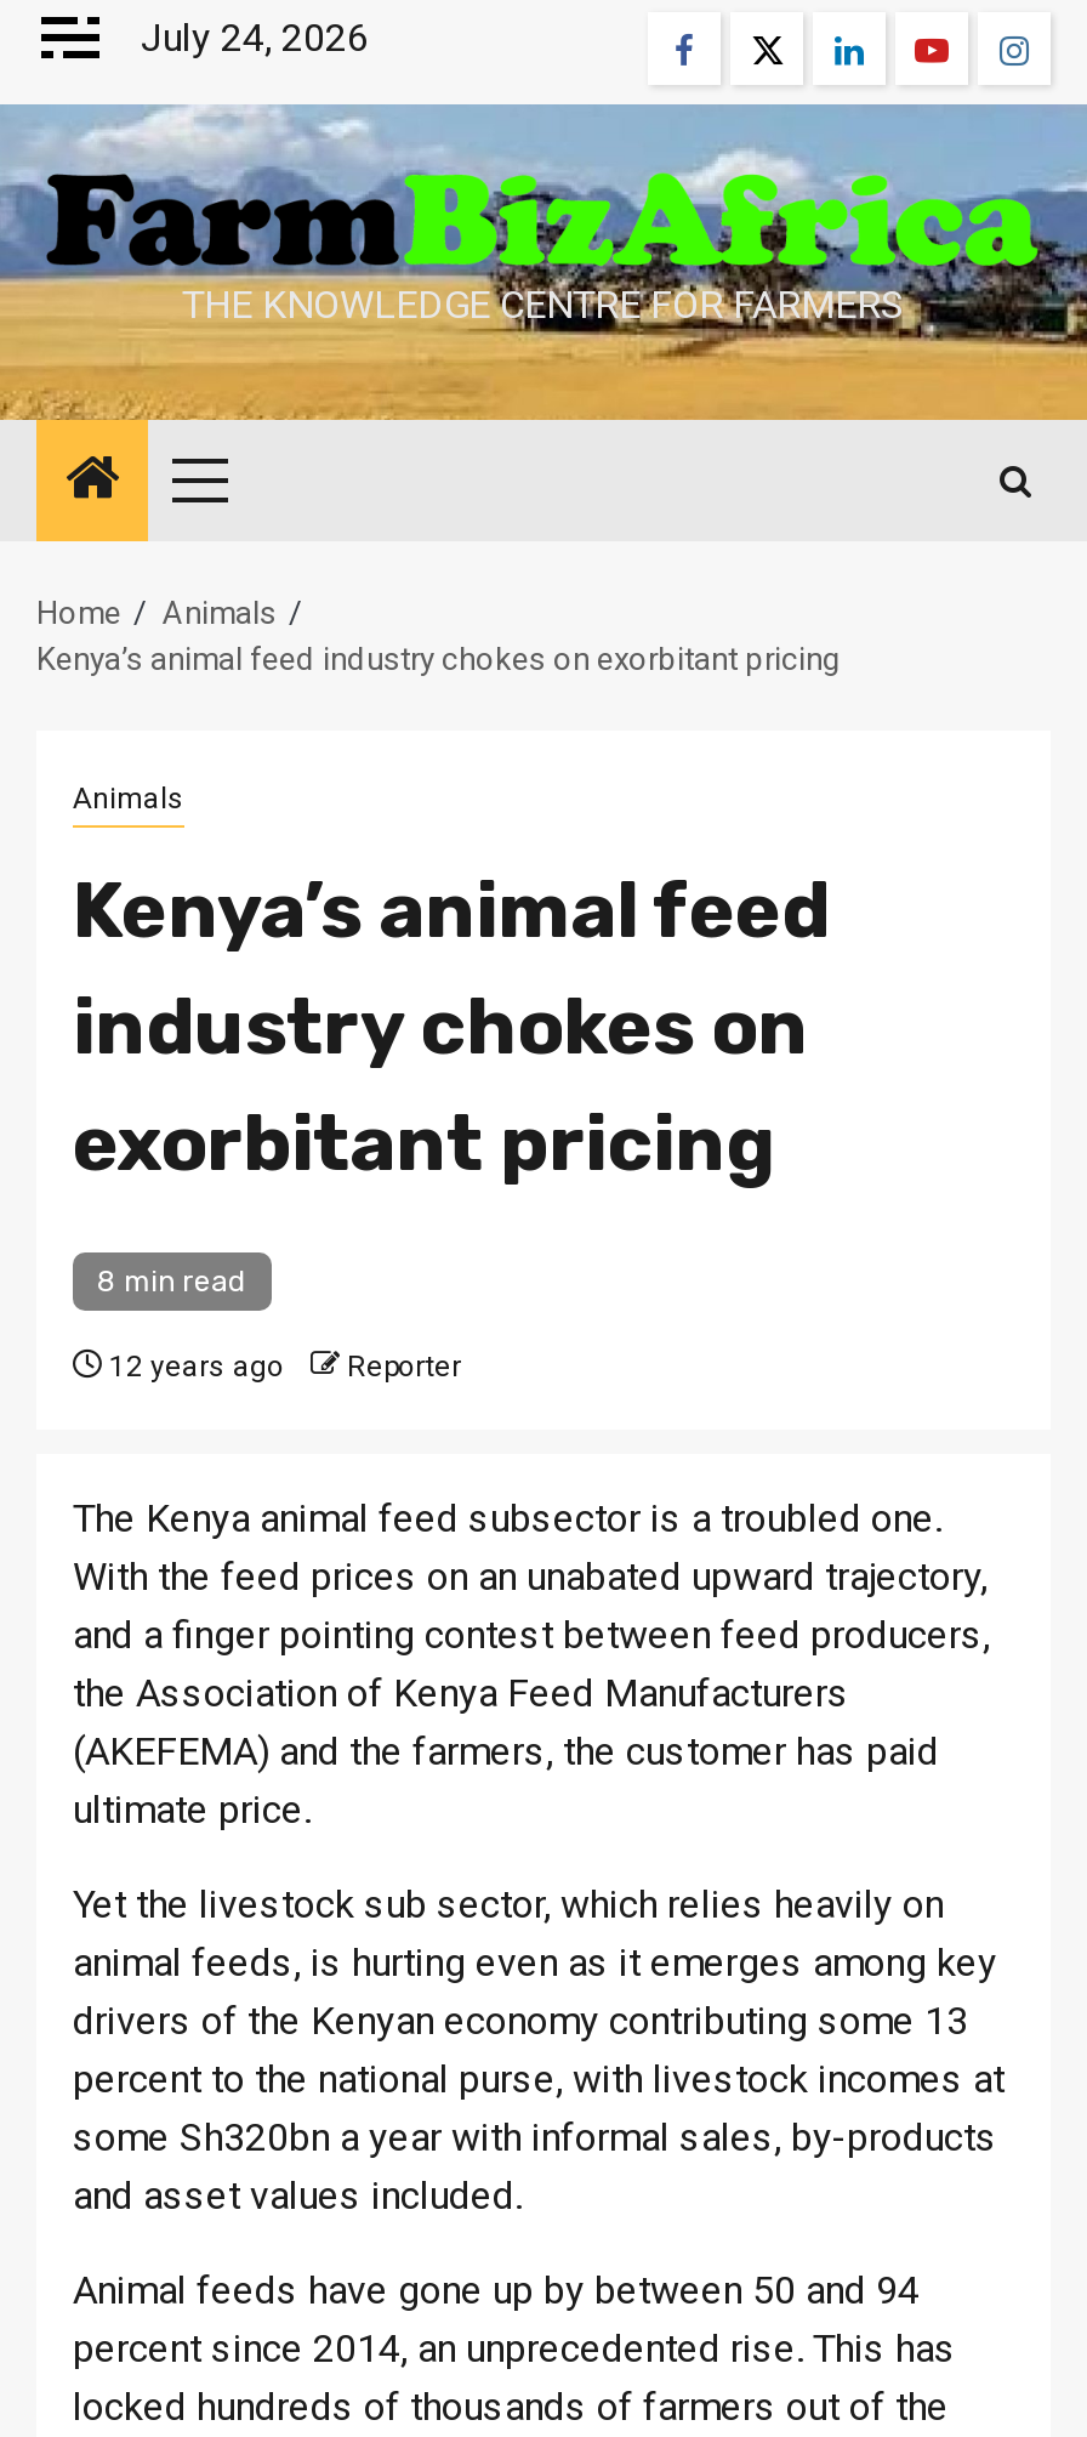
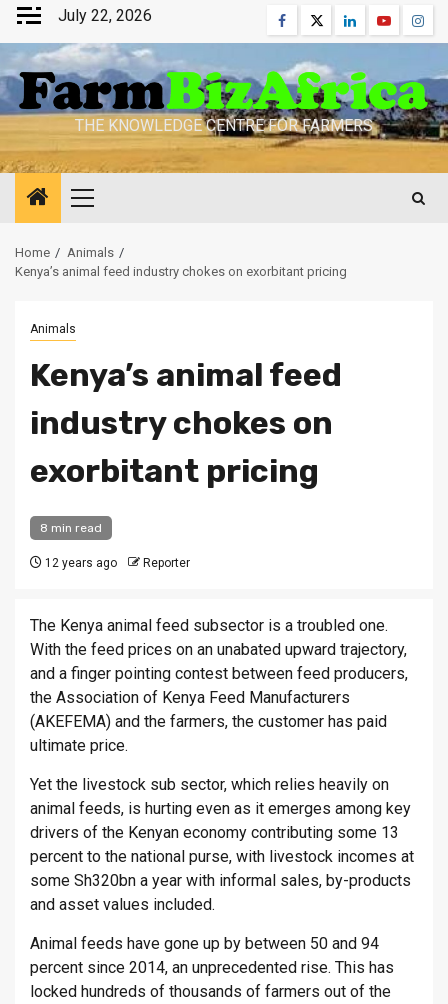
- July 24, 2026
+ July 22, 2026
